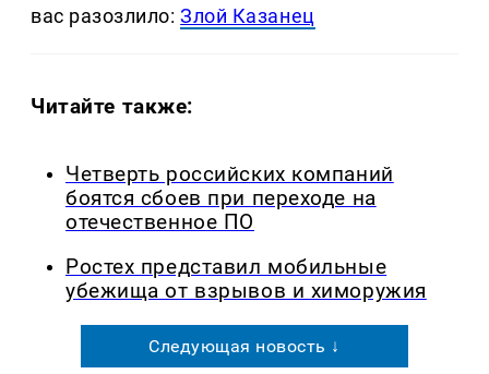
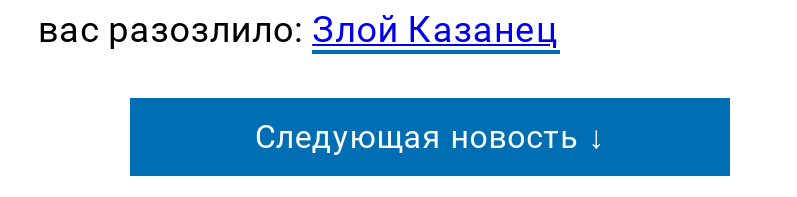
- Читайте также:
- Четверть российских компаний
- боятся сбоев при переходе на
- отечественное ПО
- Ростех представил мобильные
- убежища от взрывов и химоружия
